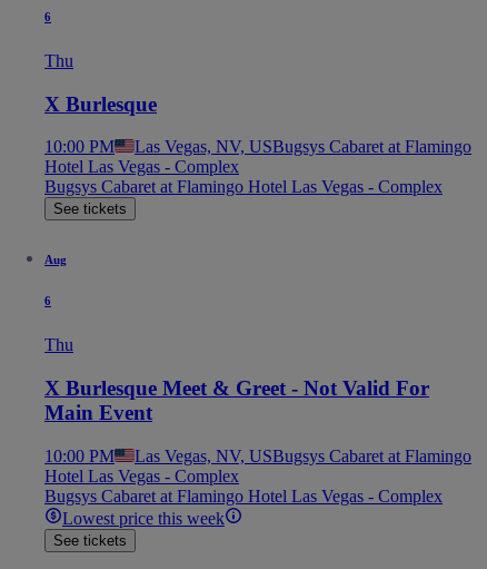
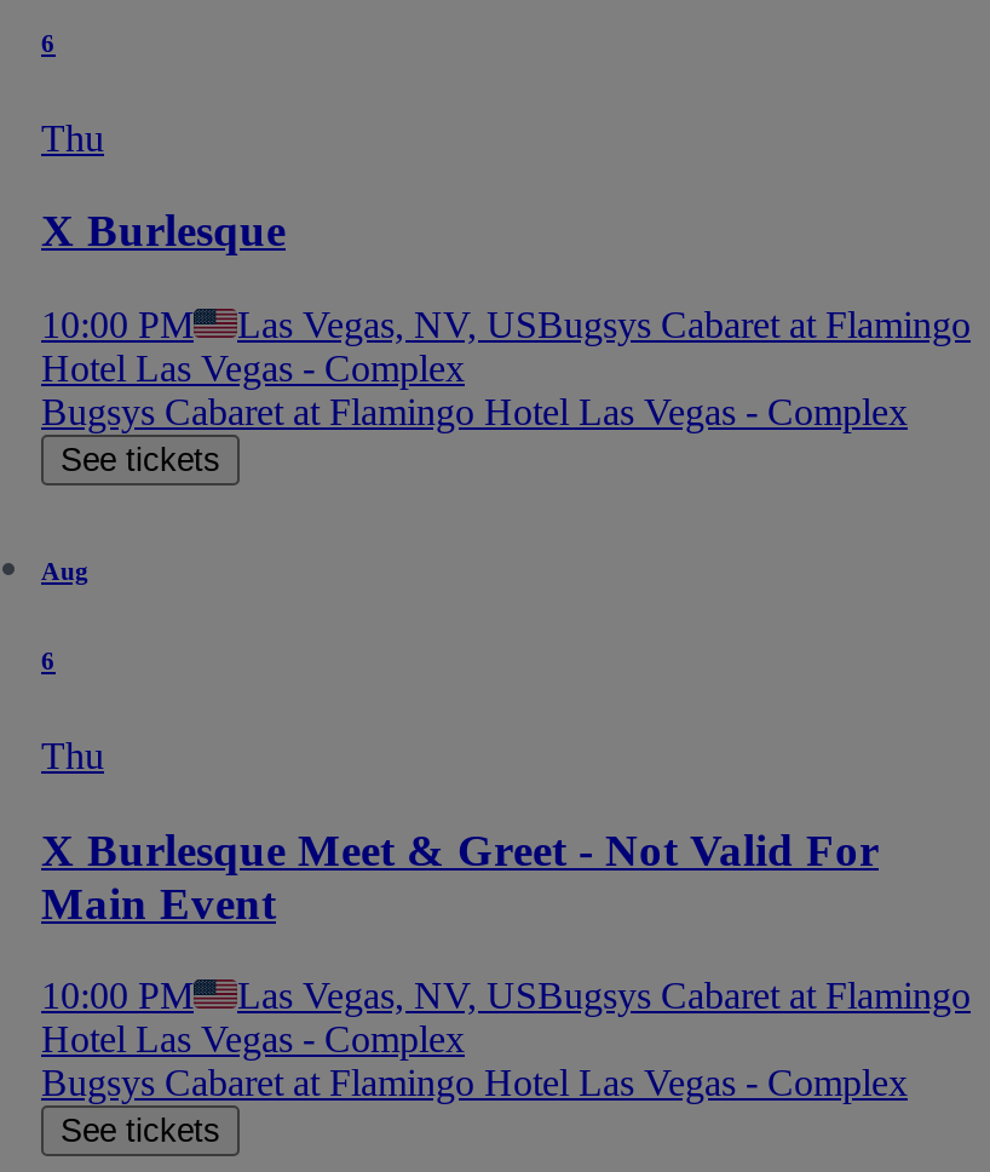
- Lowest price this week
